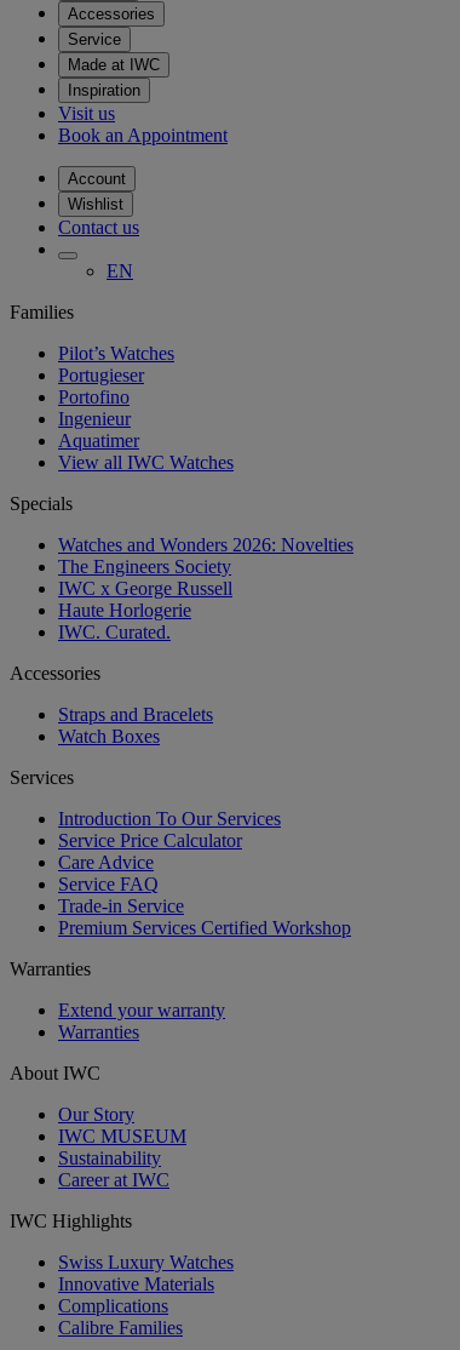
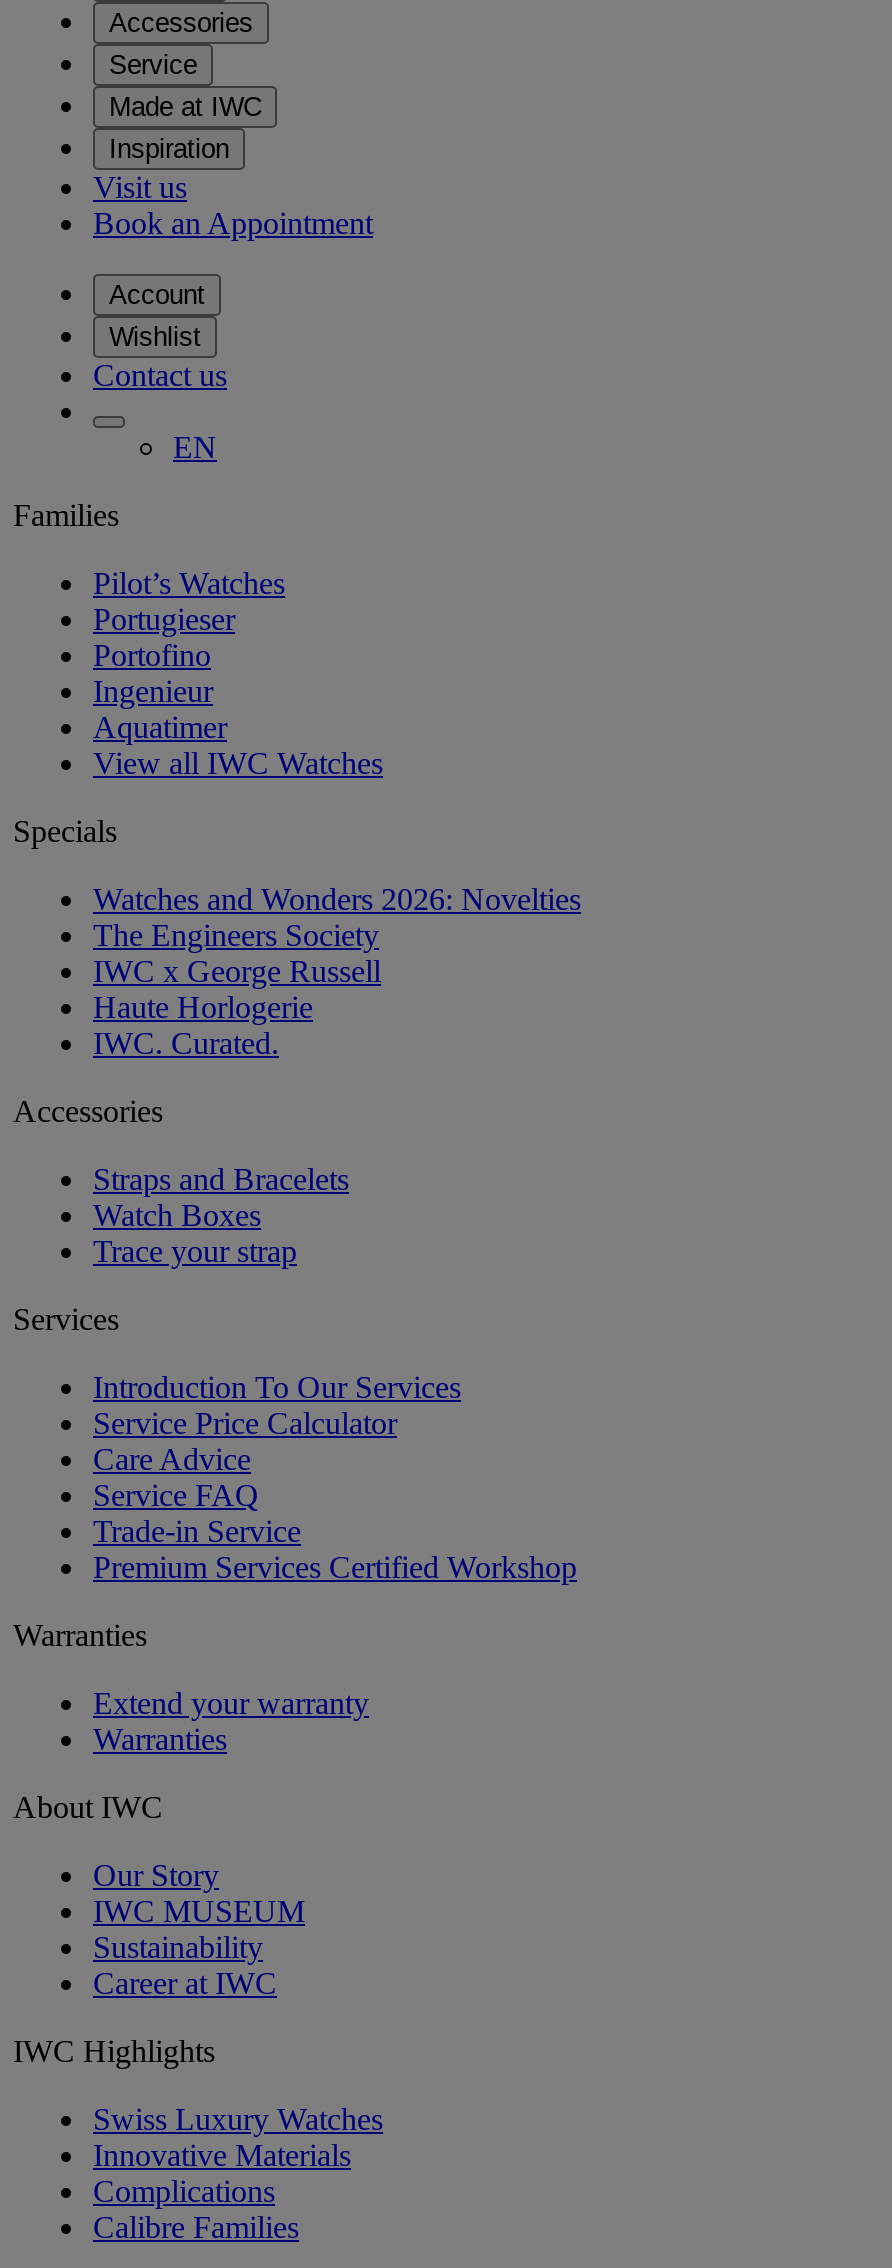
+ Trace your strap
